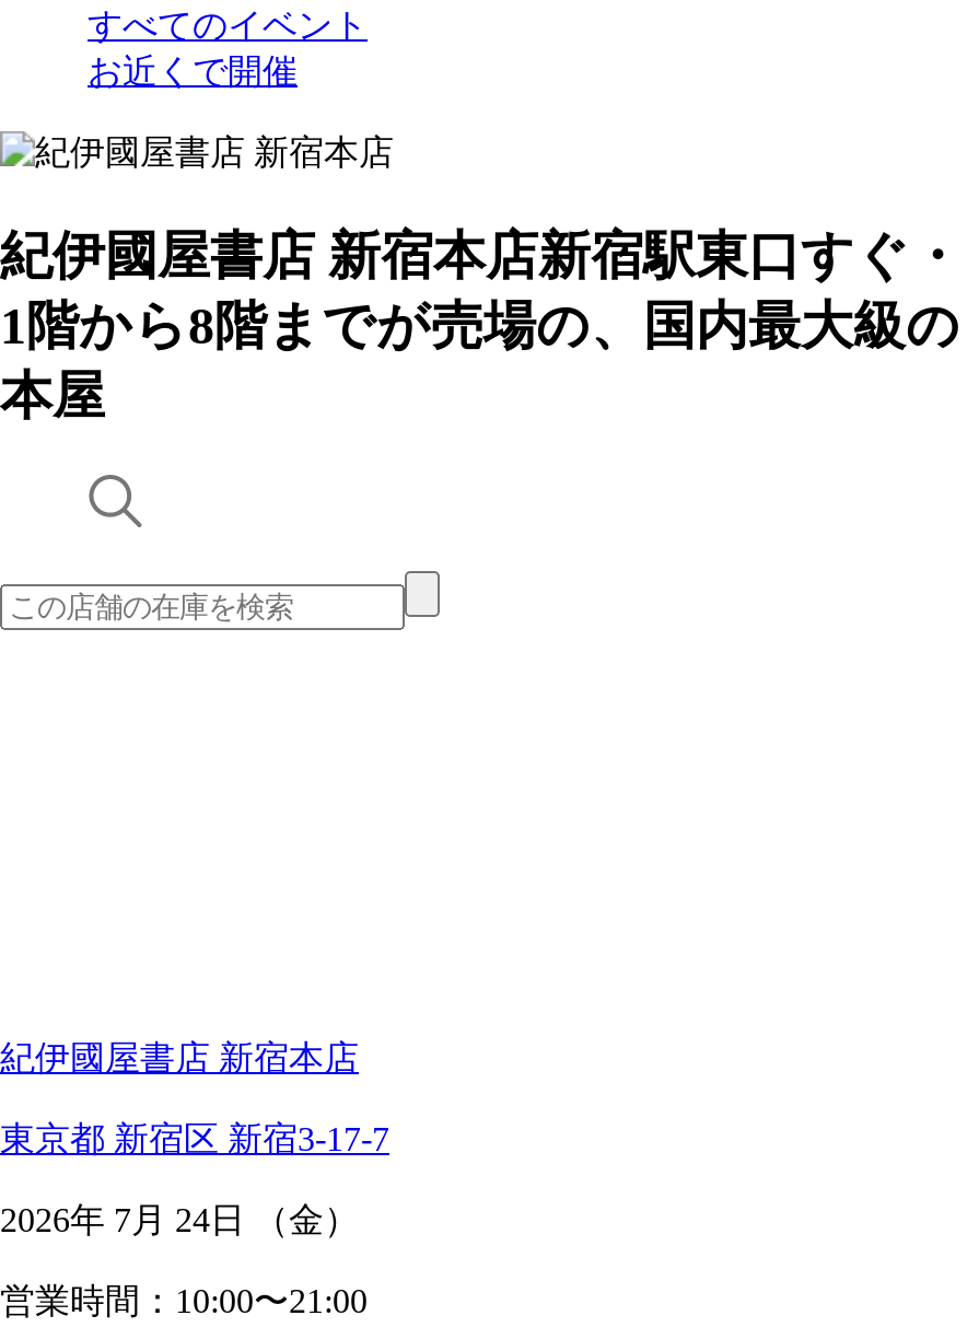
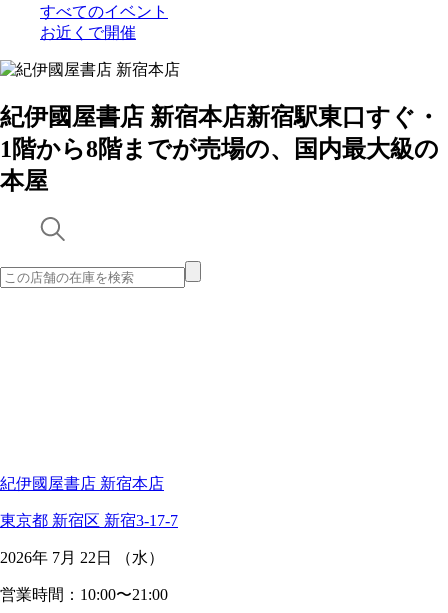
- 2026年7月24日（金）
+ 2026年7月22日（水）
